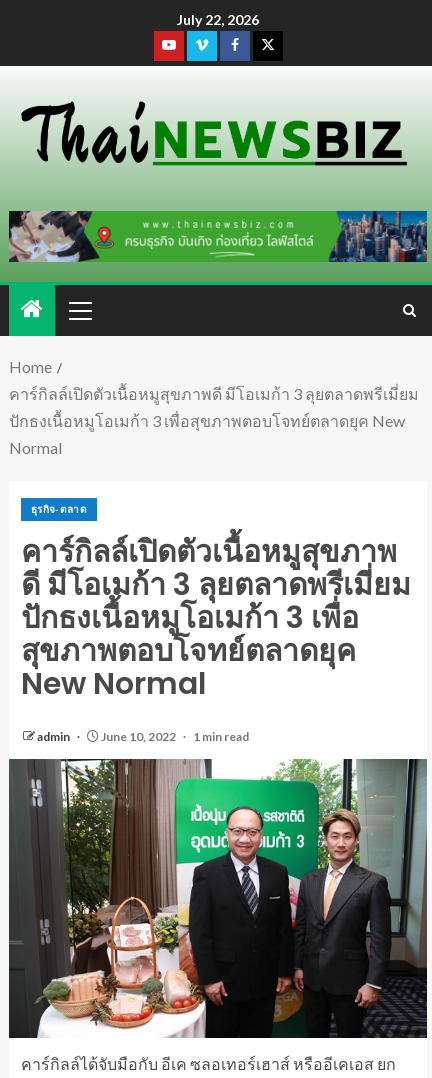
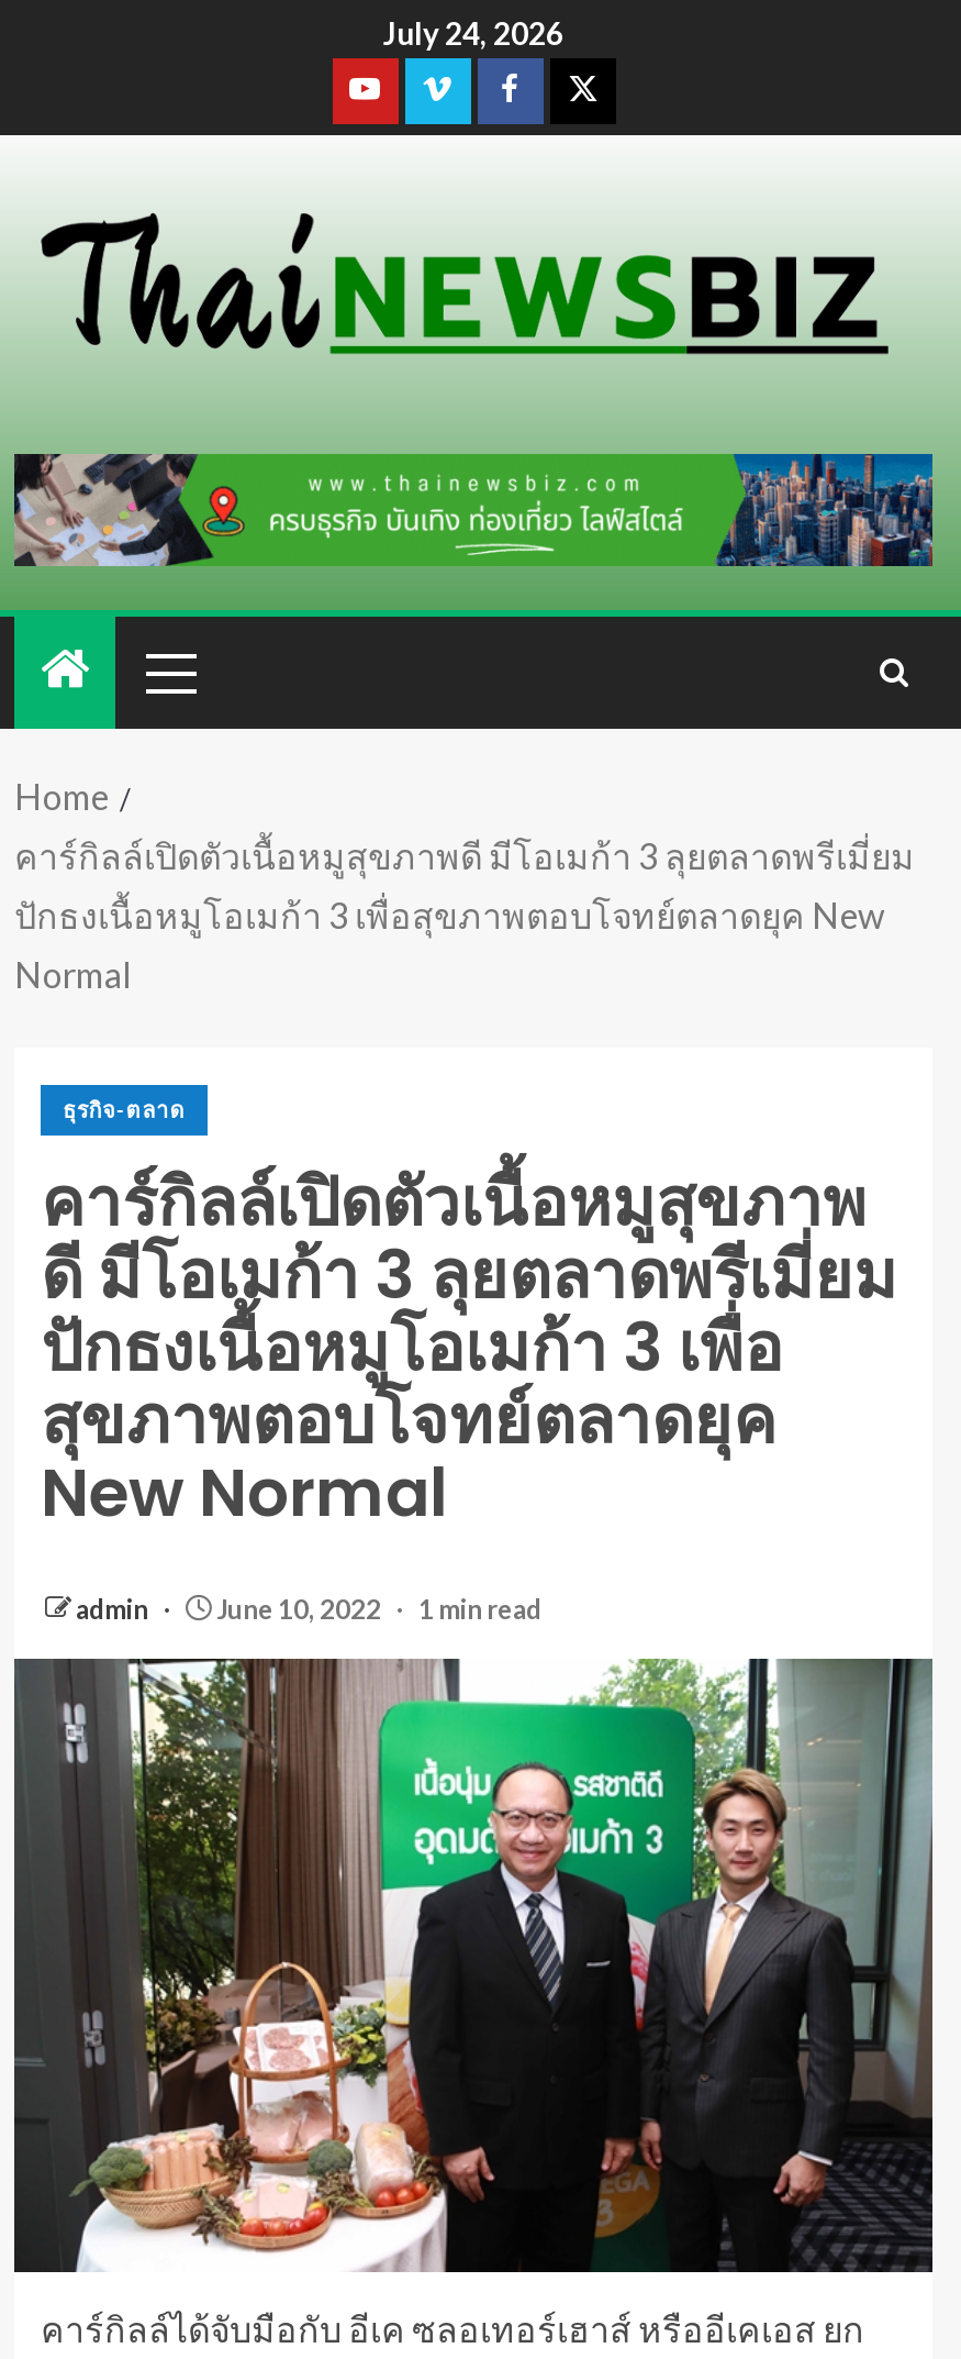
- July 22, 2026
+ July 24, 2026
